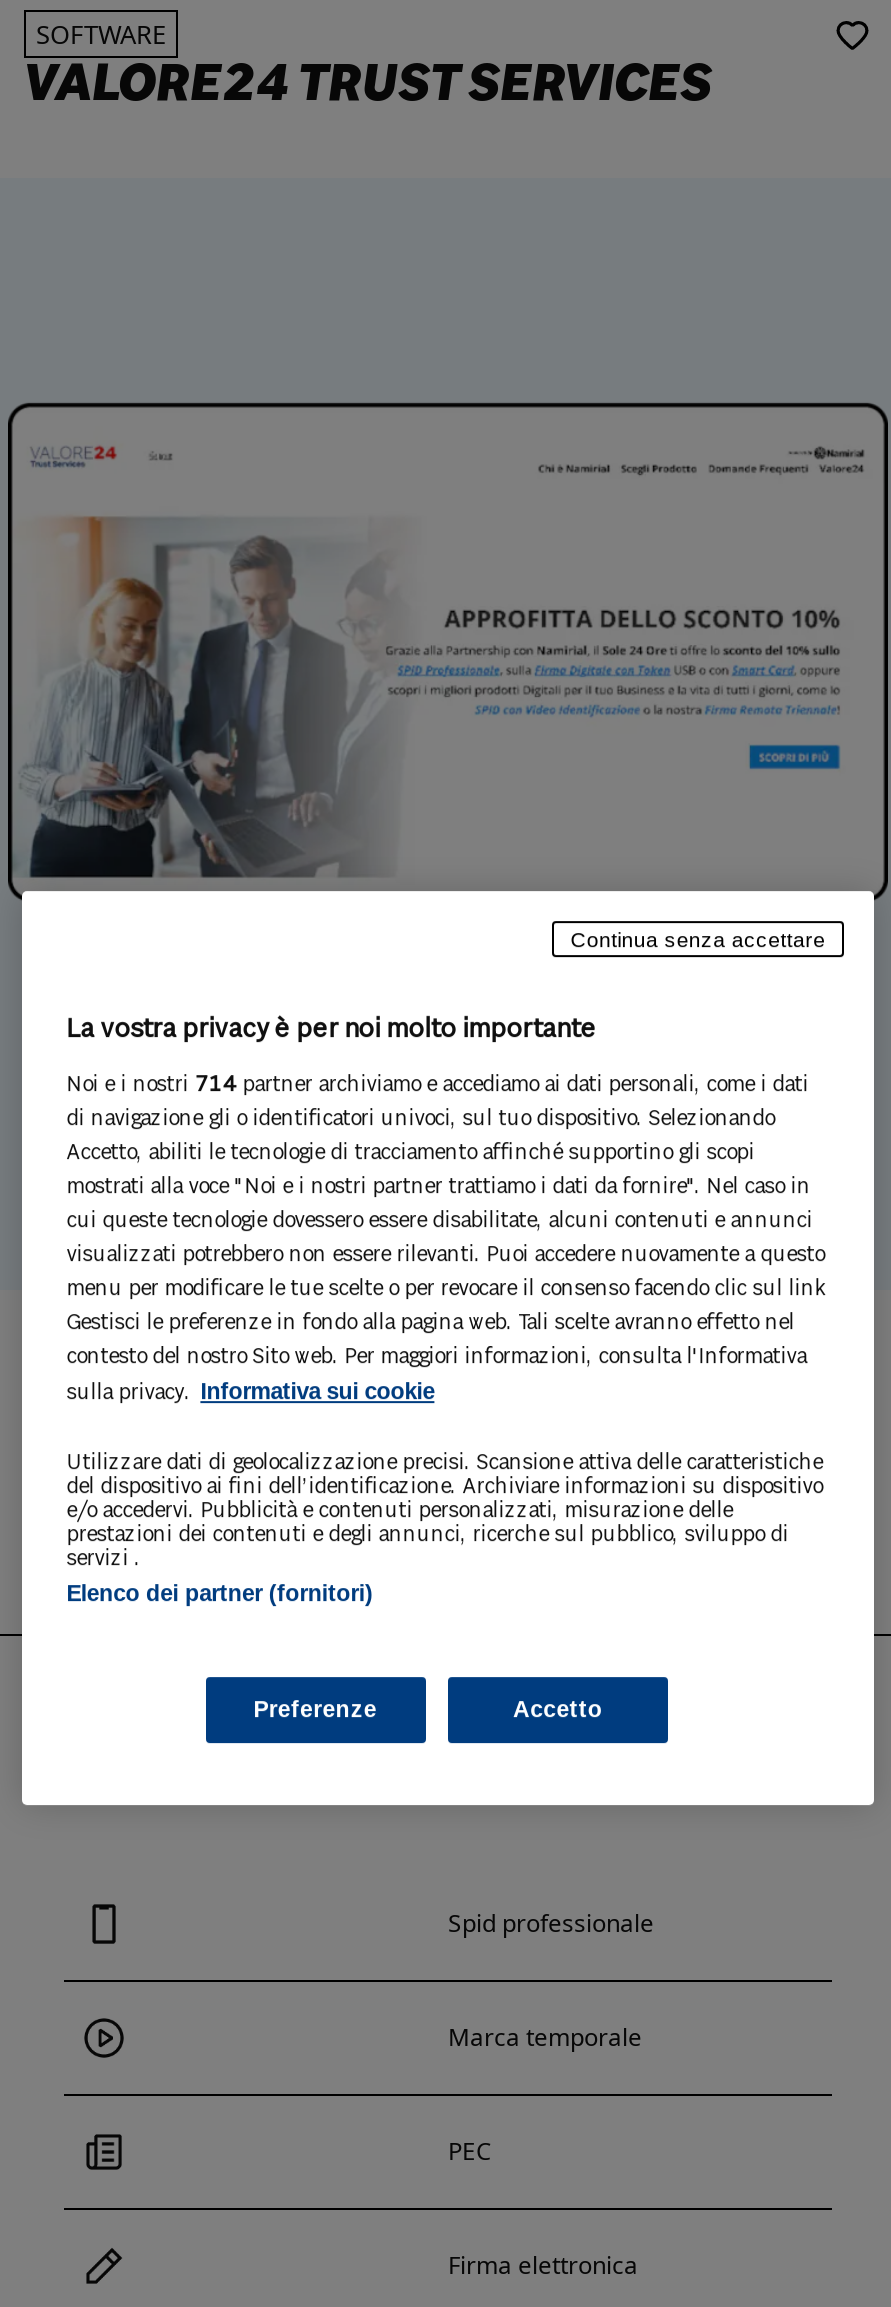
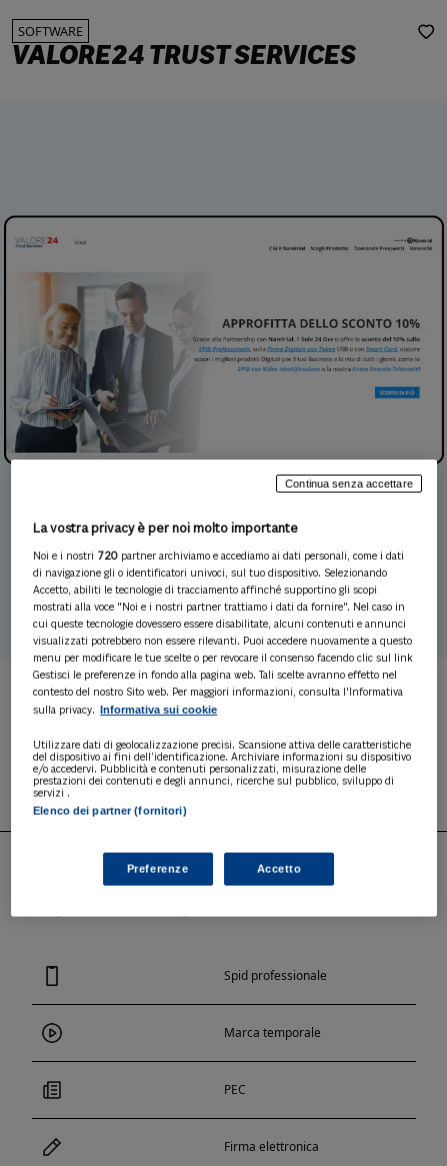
- Noi e i nostri 714 partner archiviamo e accediamo ai dati personali, come i dati
+ Noi e i nostri 720 partner archiviamo e accediamo ai dati personali, come i dati
